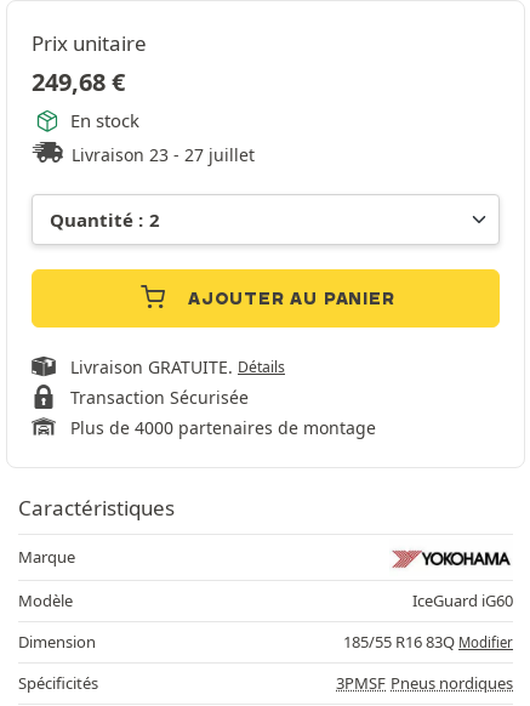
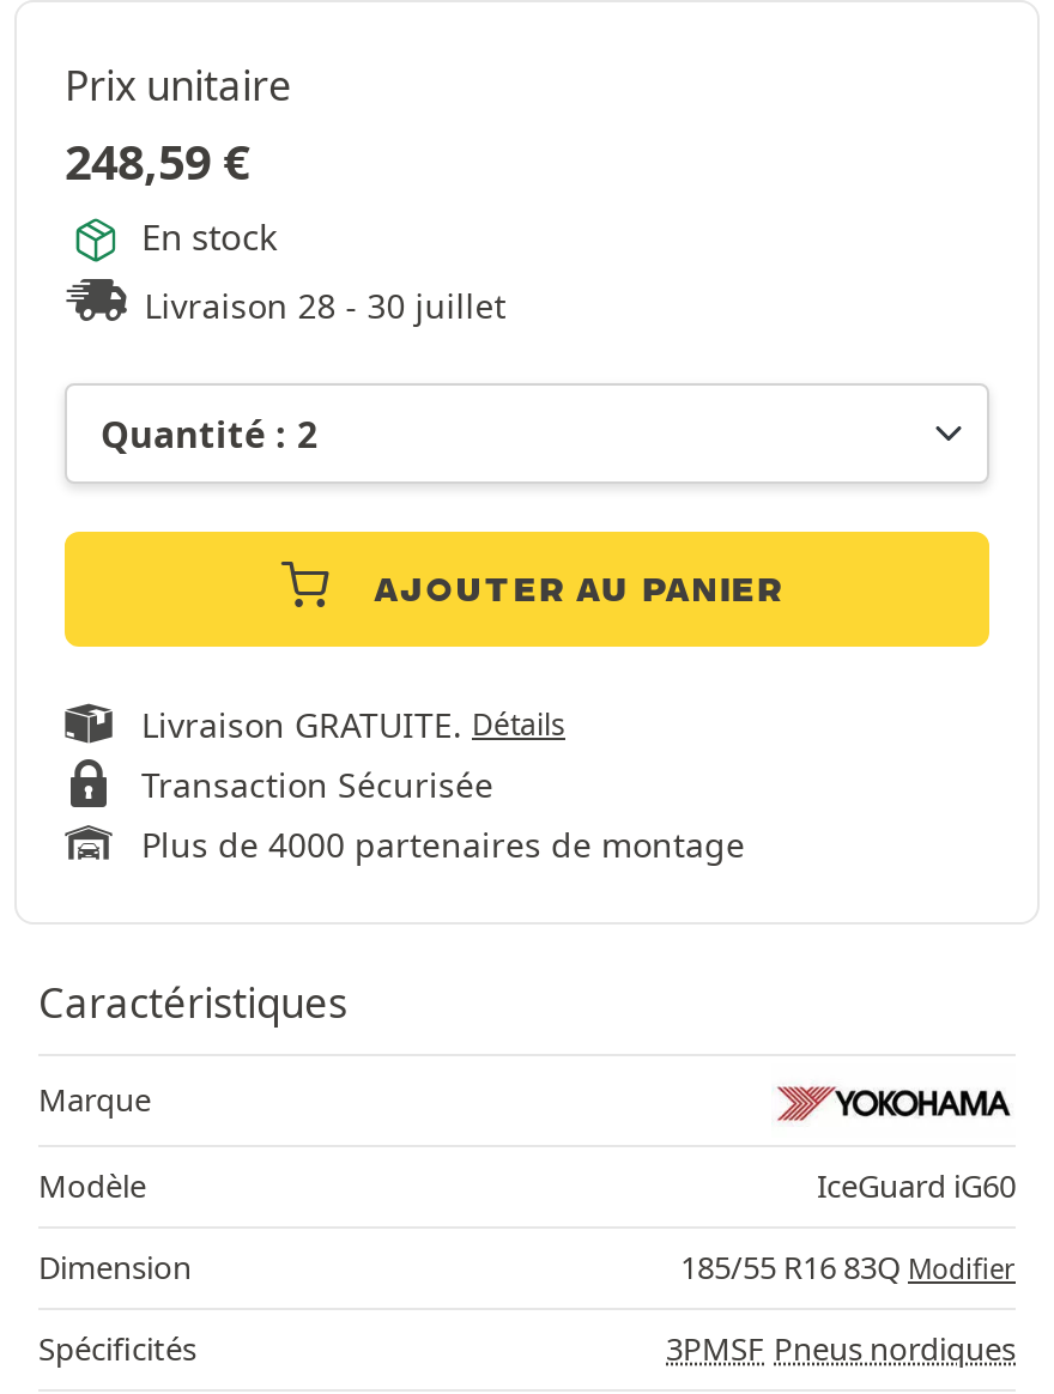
- 249,68 €
+ 248,59 €

- Livraison 23 - 27 juillet
+ Livraison 28 - 30 juillet
